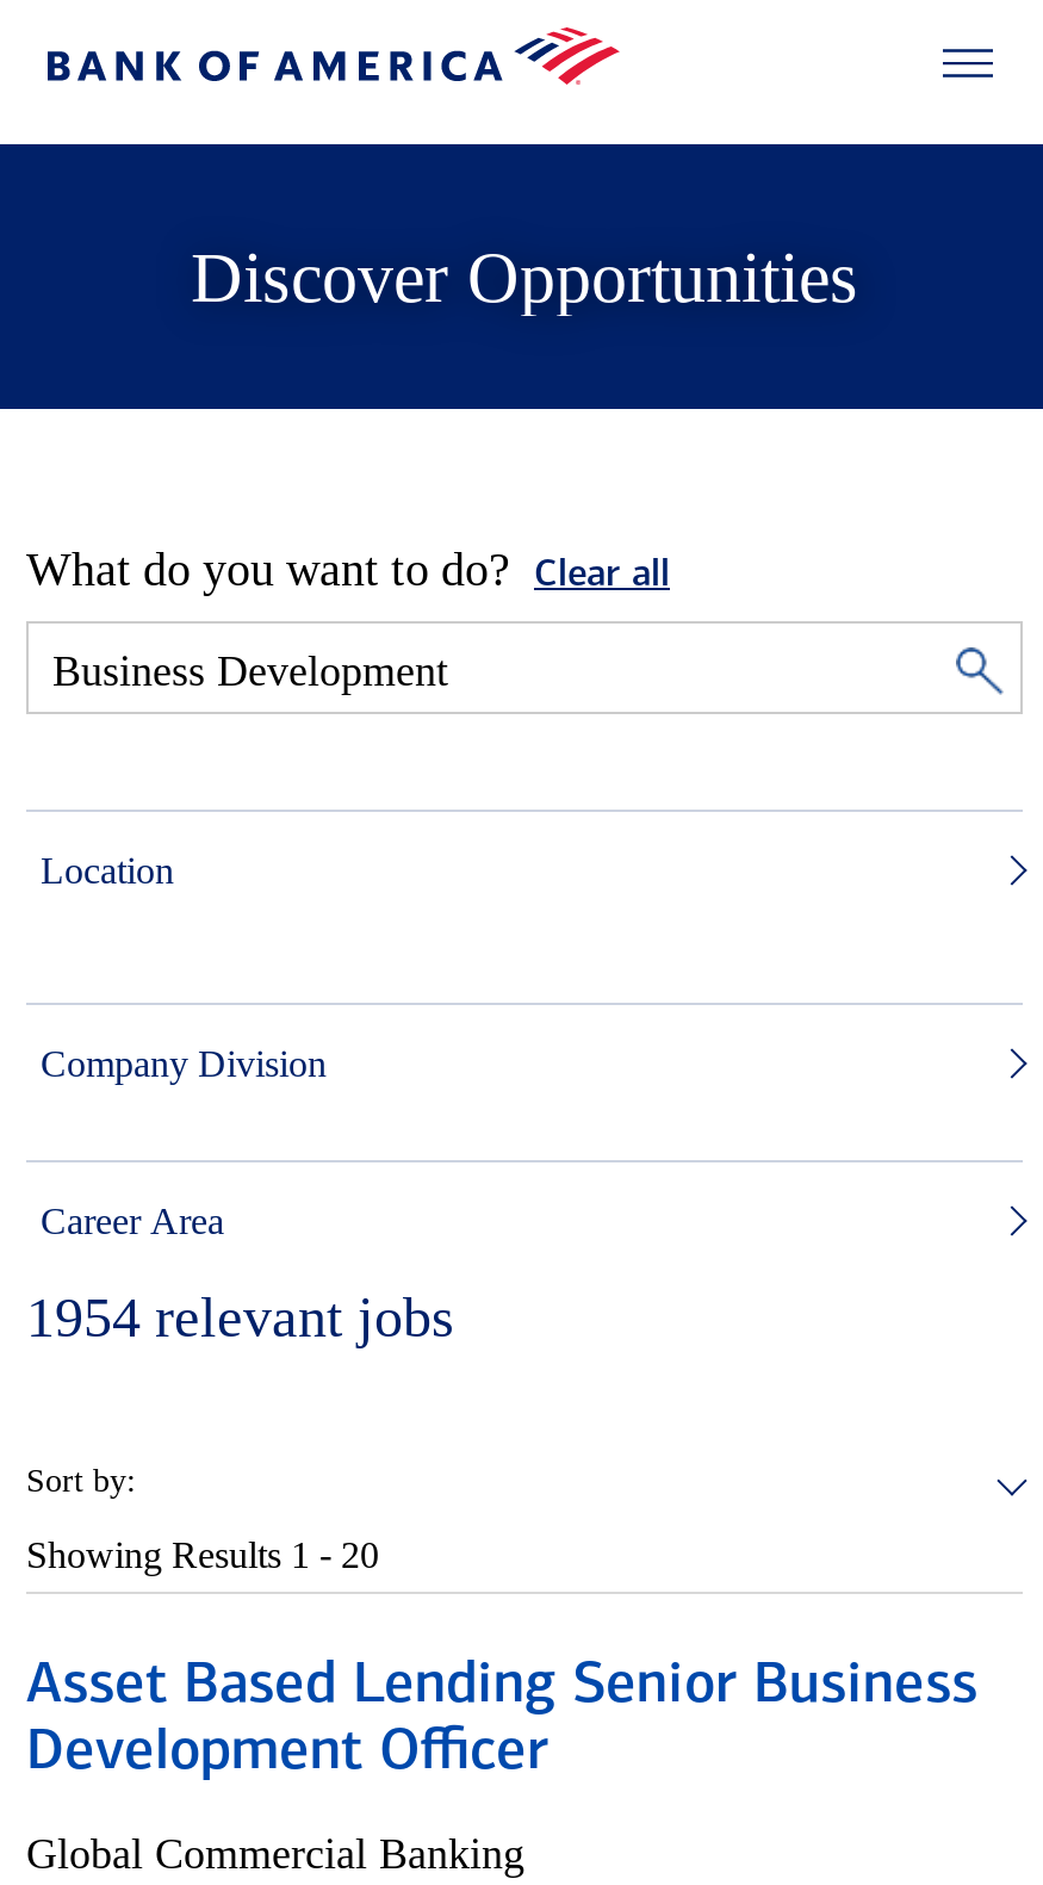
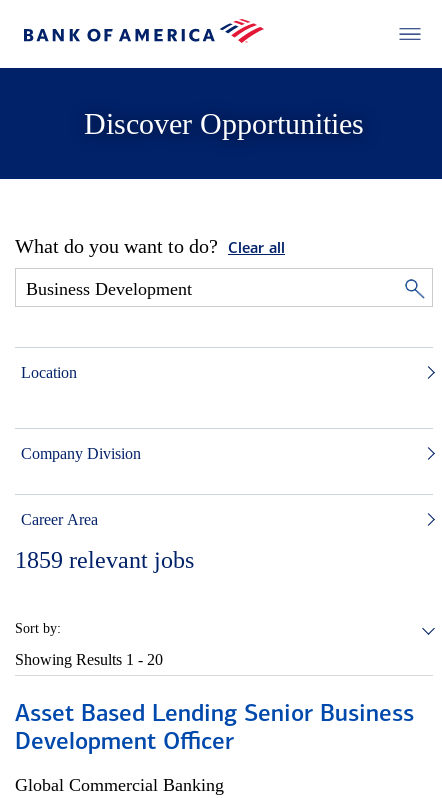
- 1954 relevant jobs
+ 1859 relevant jobs
